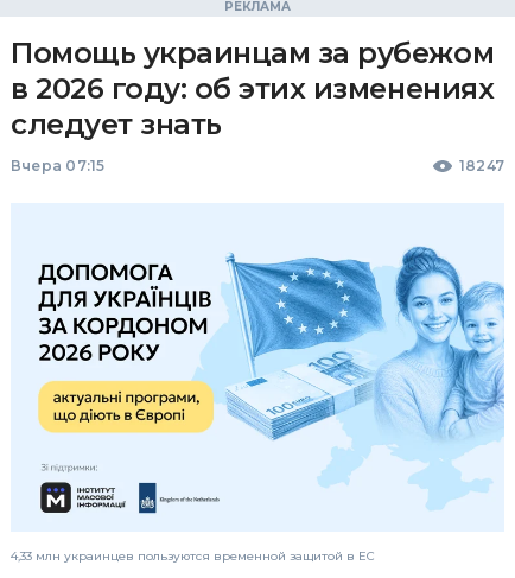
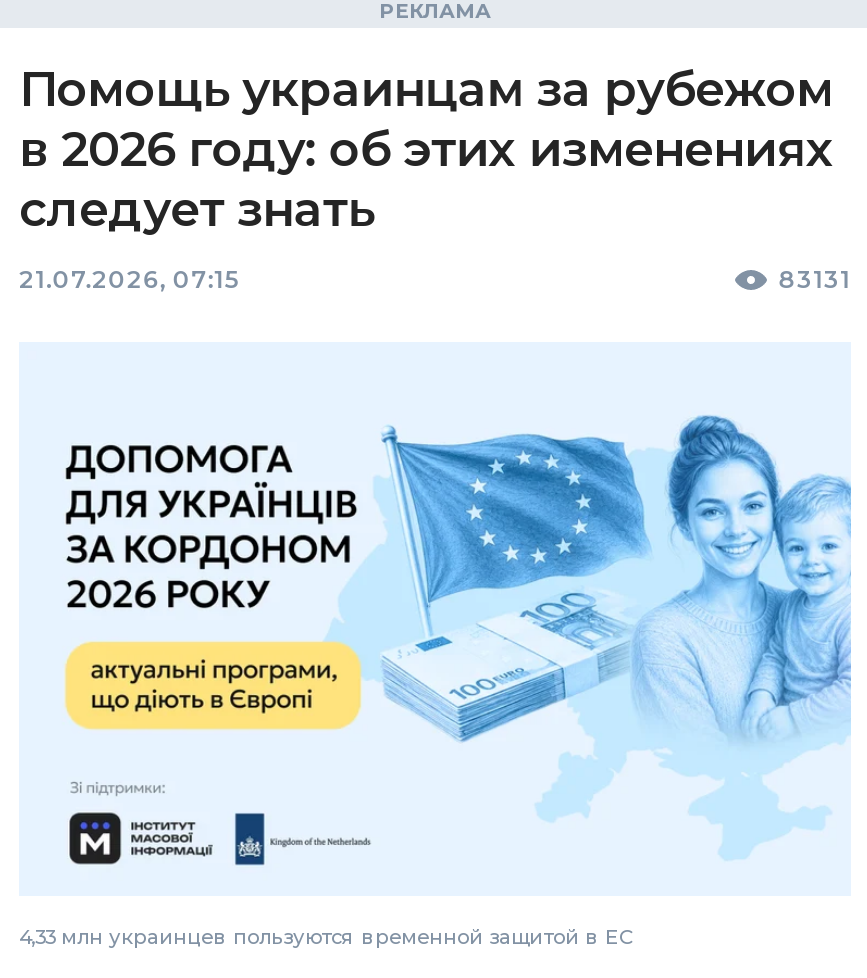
- Вчера 07:15
- 18247
+ 21.07.2026, 07:15
+ 83131
